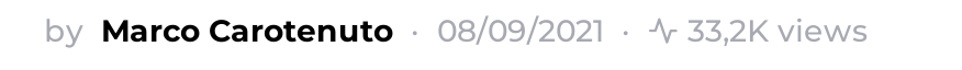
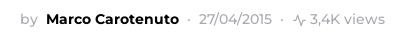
- 08/09/2021
- 33,2K views
+ 27/04/2015
+ 3,4K views
